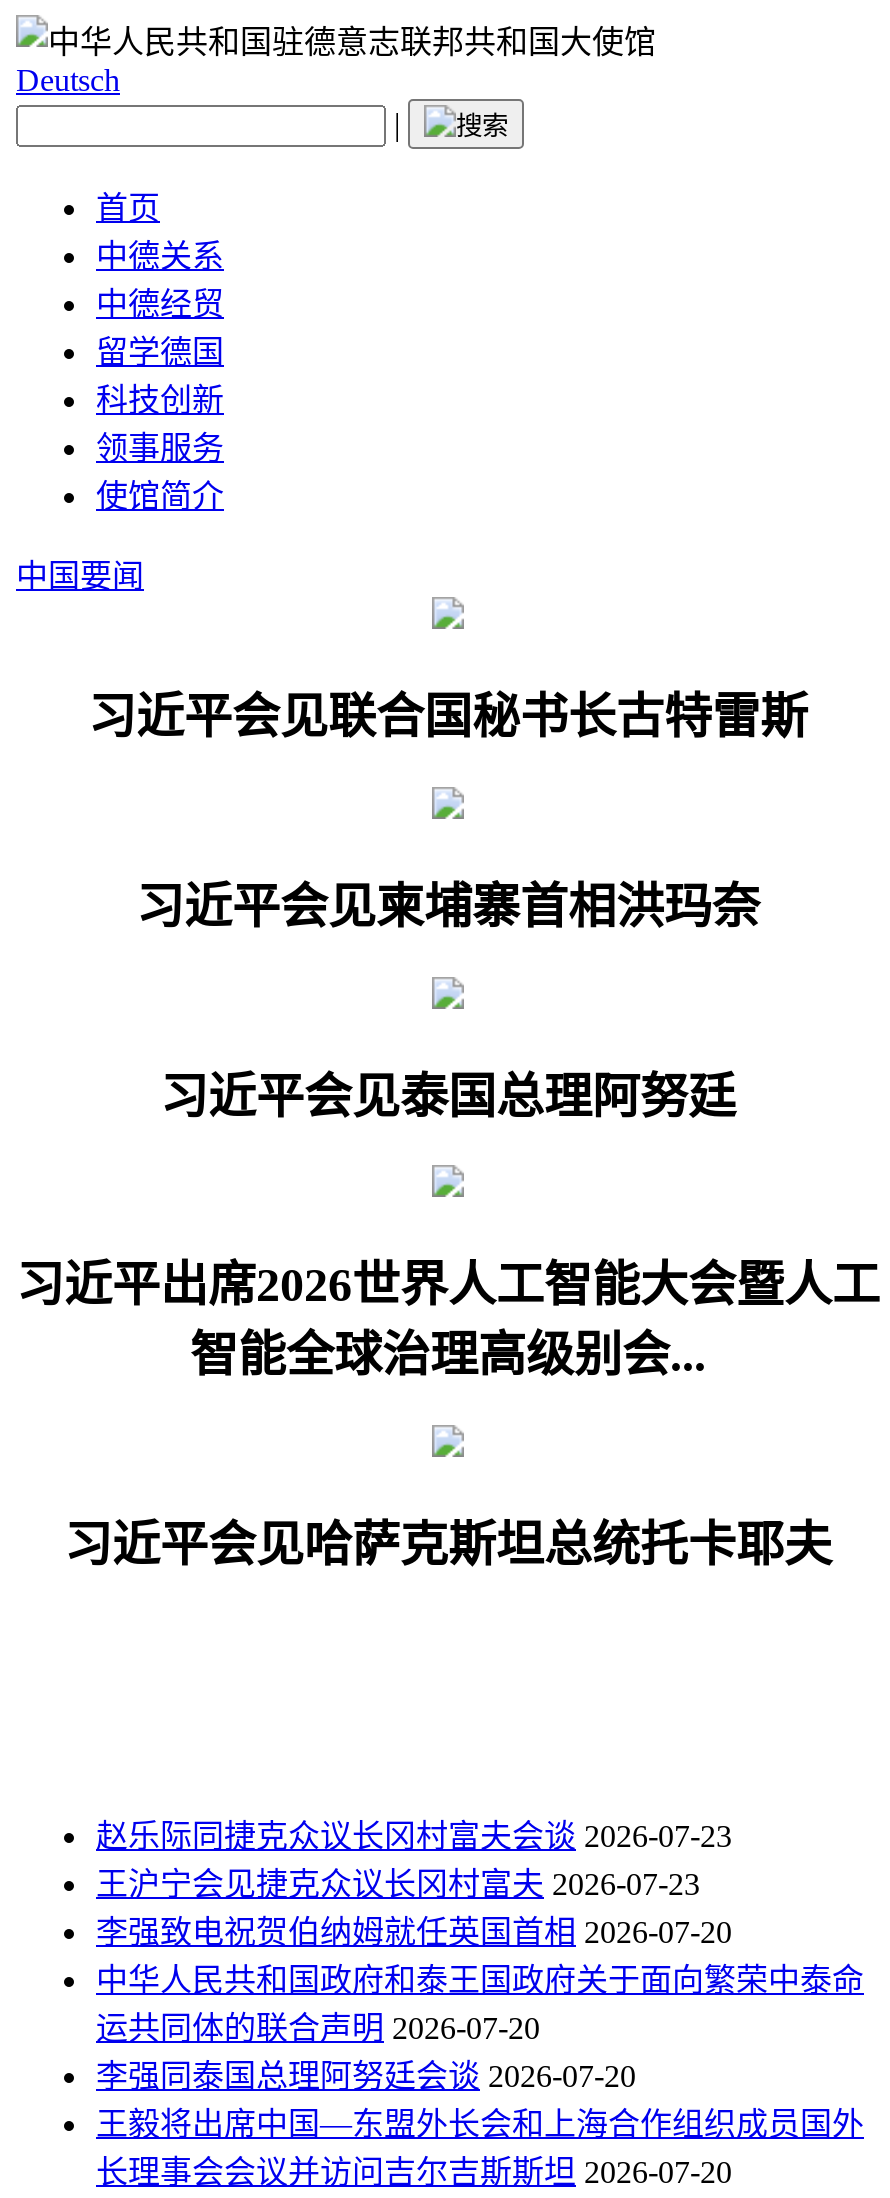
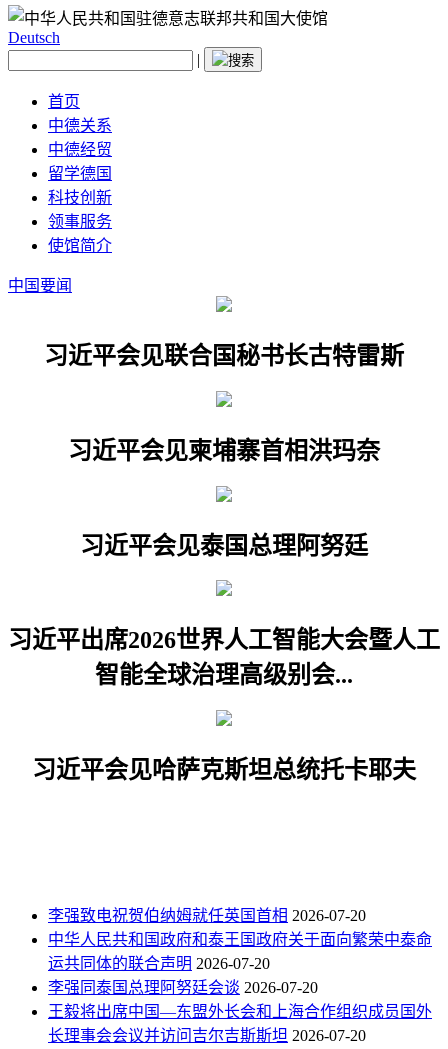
- 赵乐际同捷克众议长冈村富夫会谈 2026-07-23
- 王沪宁会见捷克众议长冈村富夫 2026-07-23
